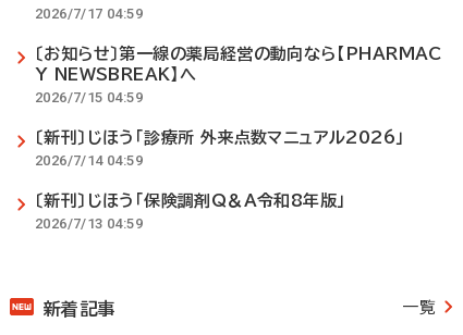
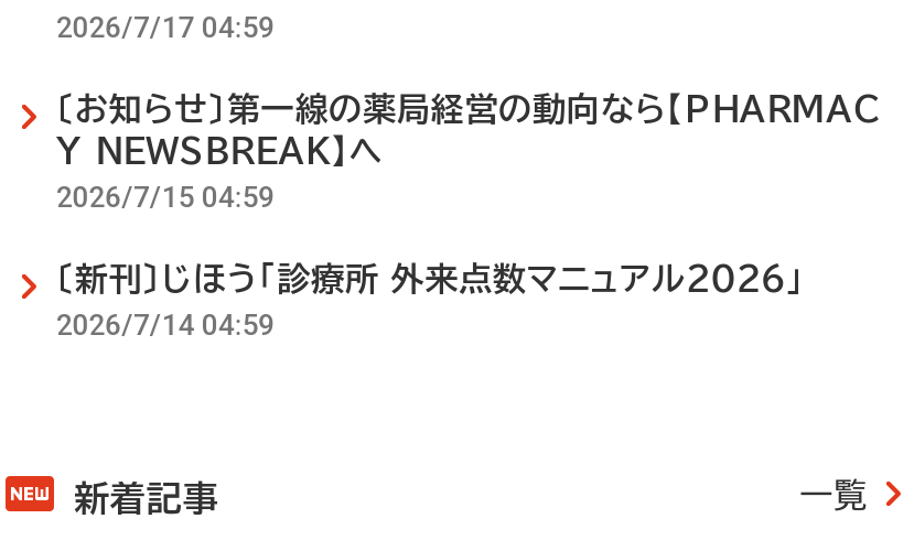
- 〔新刊〕じほう「保険調剤Q＆A令和8年版」
- 2026/7/13 04:59
